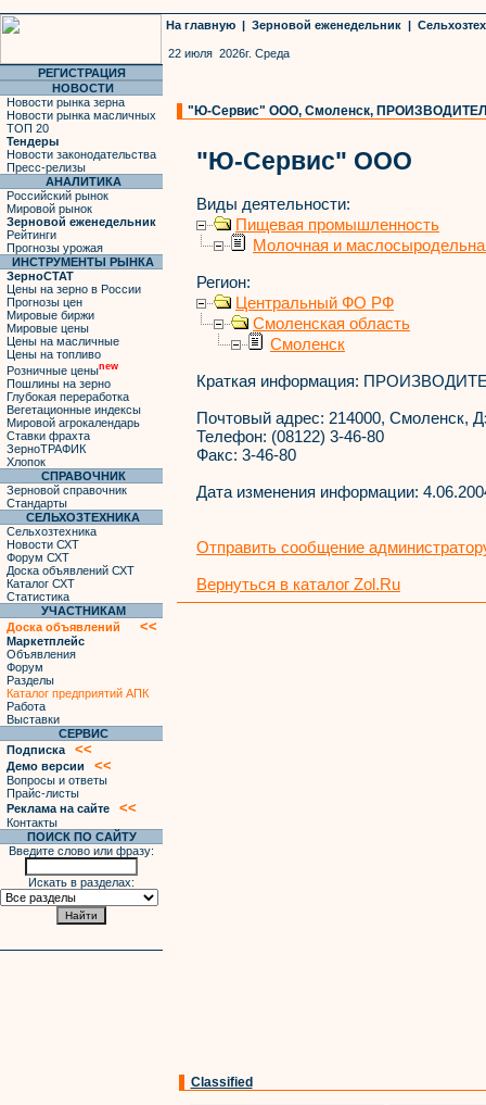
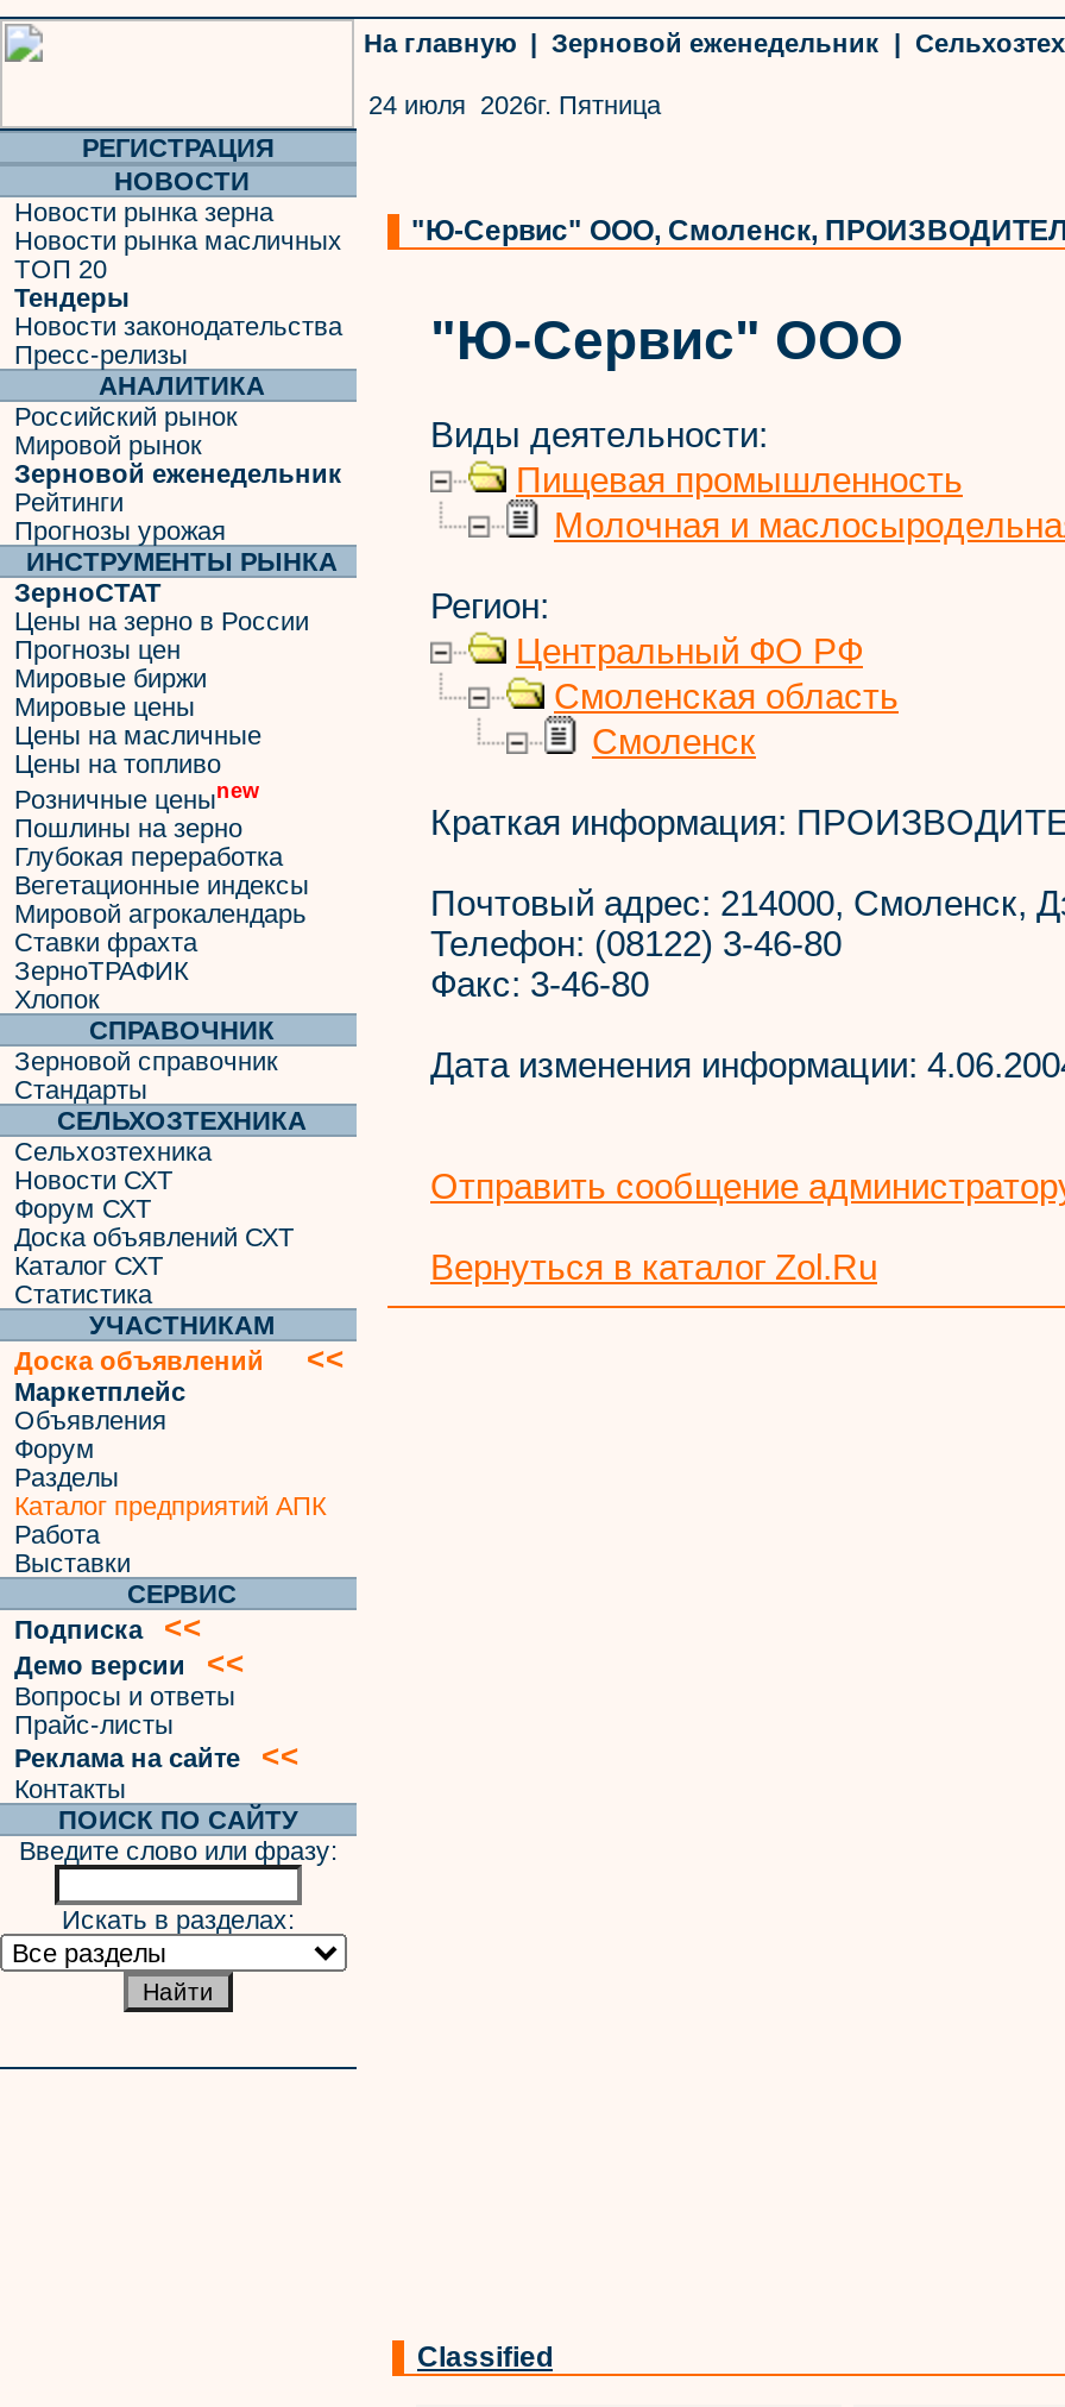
- 22 июля 2026г. Среда
+ 24 июля 2026г. Пятница
